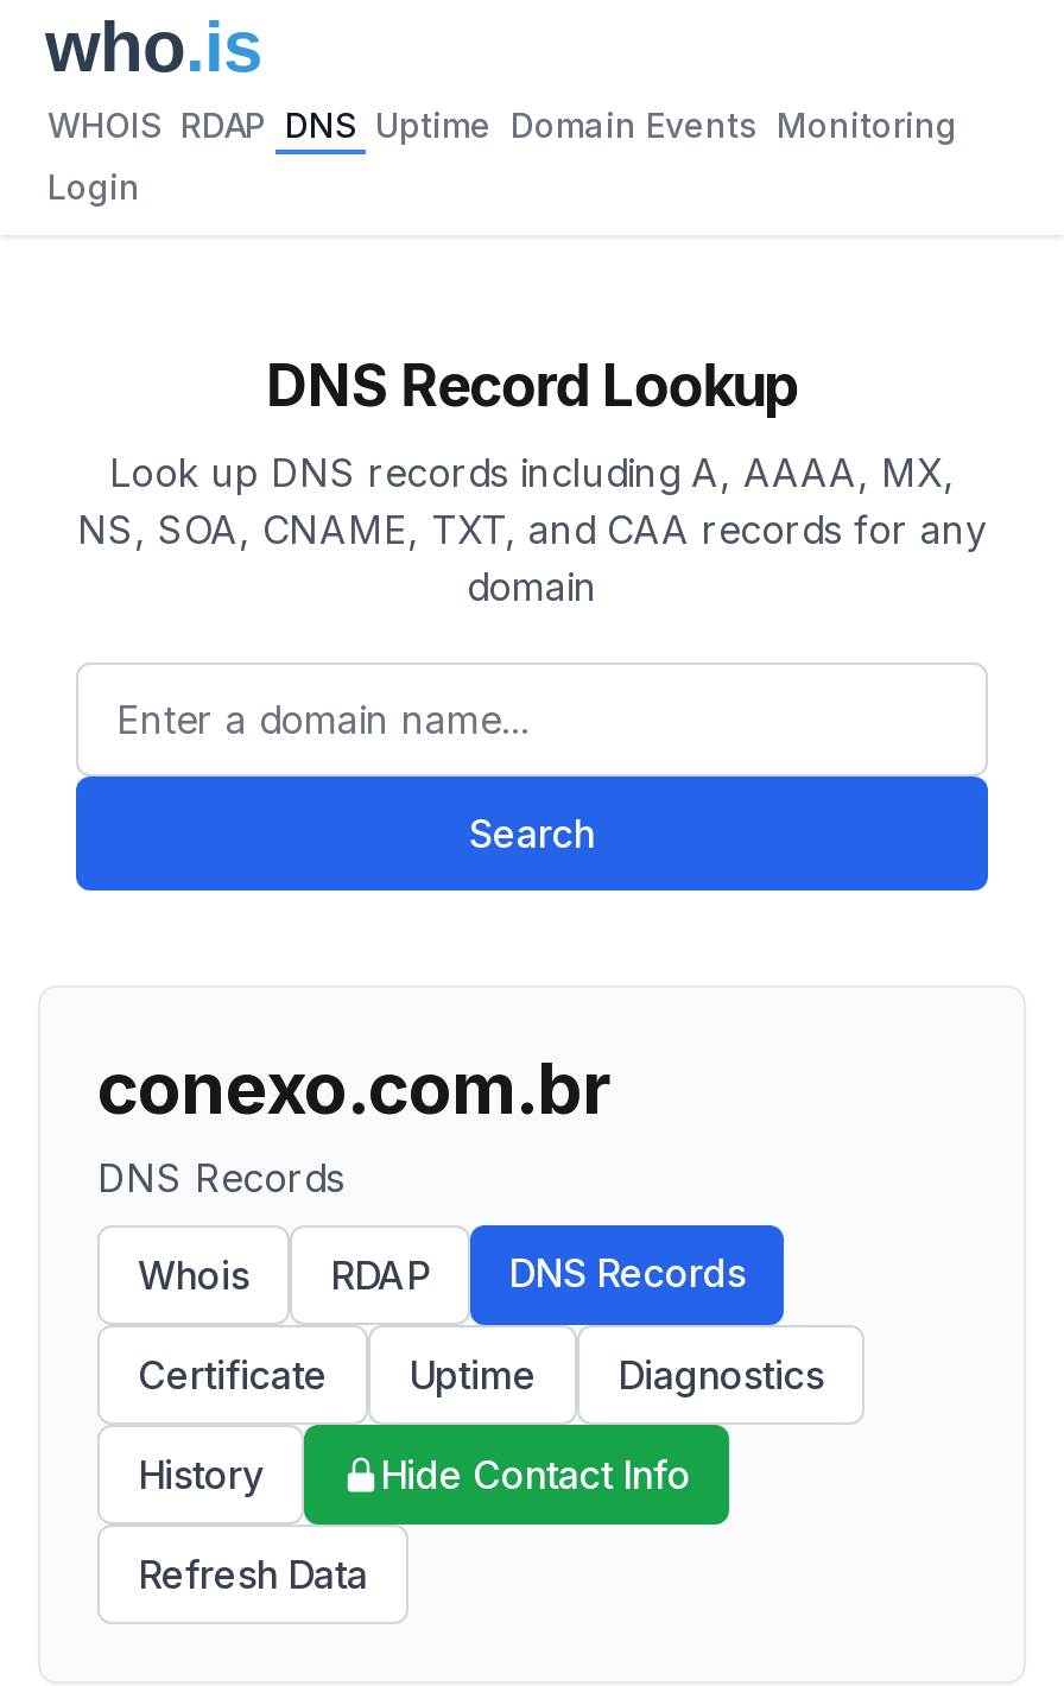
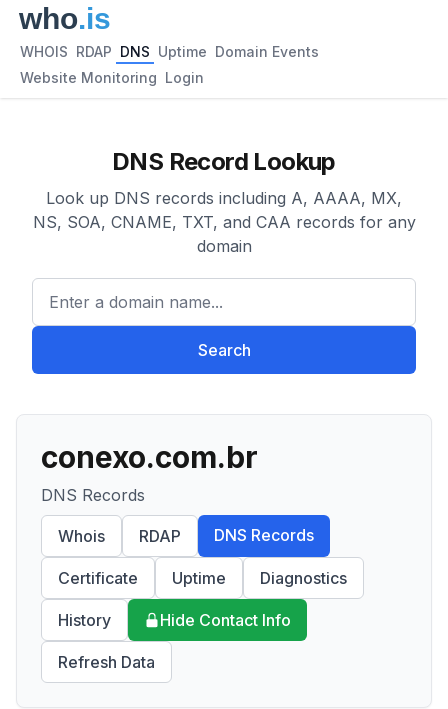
- WHOIS RDAP DNS Uptime Domain Events Monitoring
+ WHOIS RDAP DNS Uptime Domain Events

- Login
+ Website Monitoring Login
